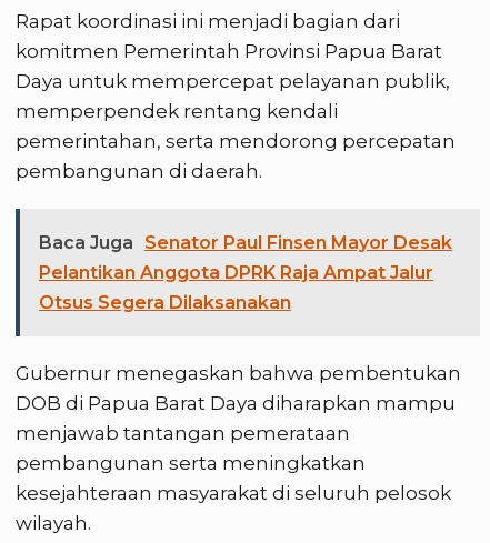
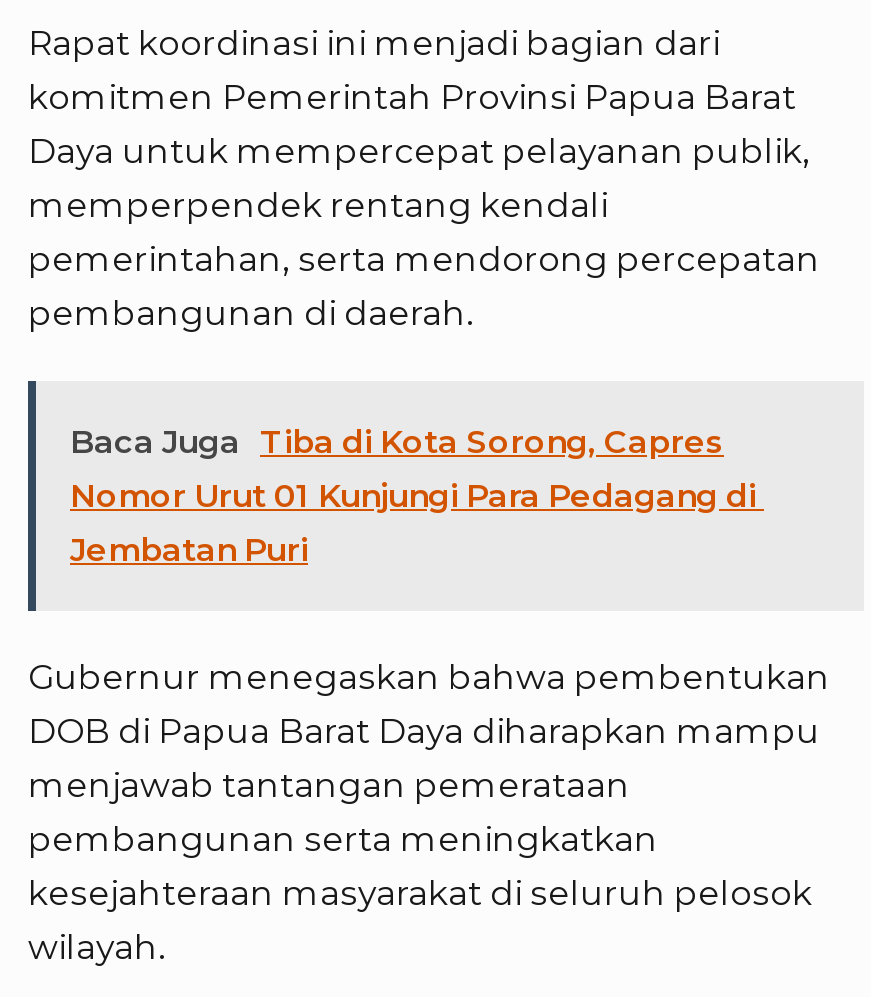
- Baca Juga Senator Paul Finsen Mayor Desak
- Pelantikan Anggota DPRK Raja Ampat Jalur
- Otsus Segera Dilaksanakan
+ Baca Juga Tiba di Kota Sorong, Capres
+ Nomor Urut 01 Kunjungi Para Pedagang di
+ Jembatan Puri
